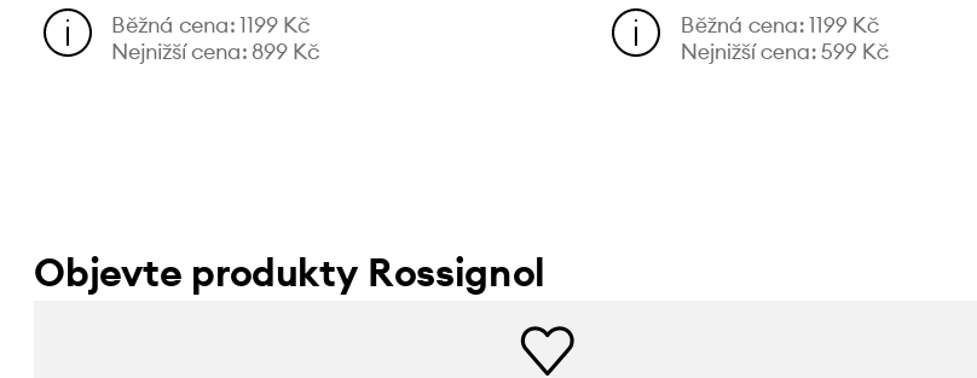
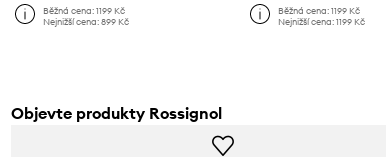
- Nejnižší cena: 599 Kč
+ Nejnižší cena: 1199 Kč
